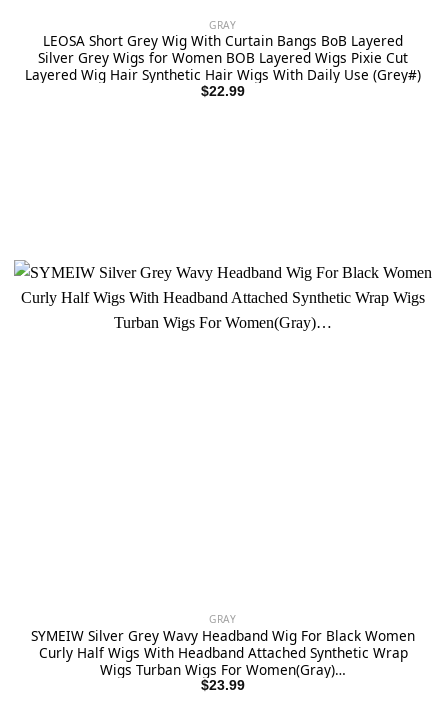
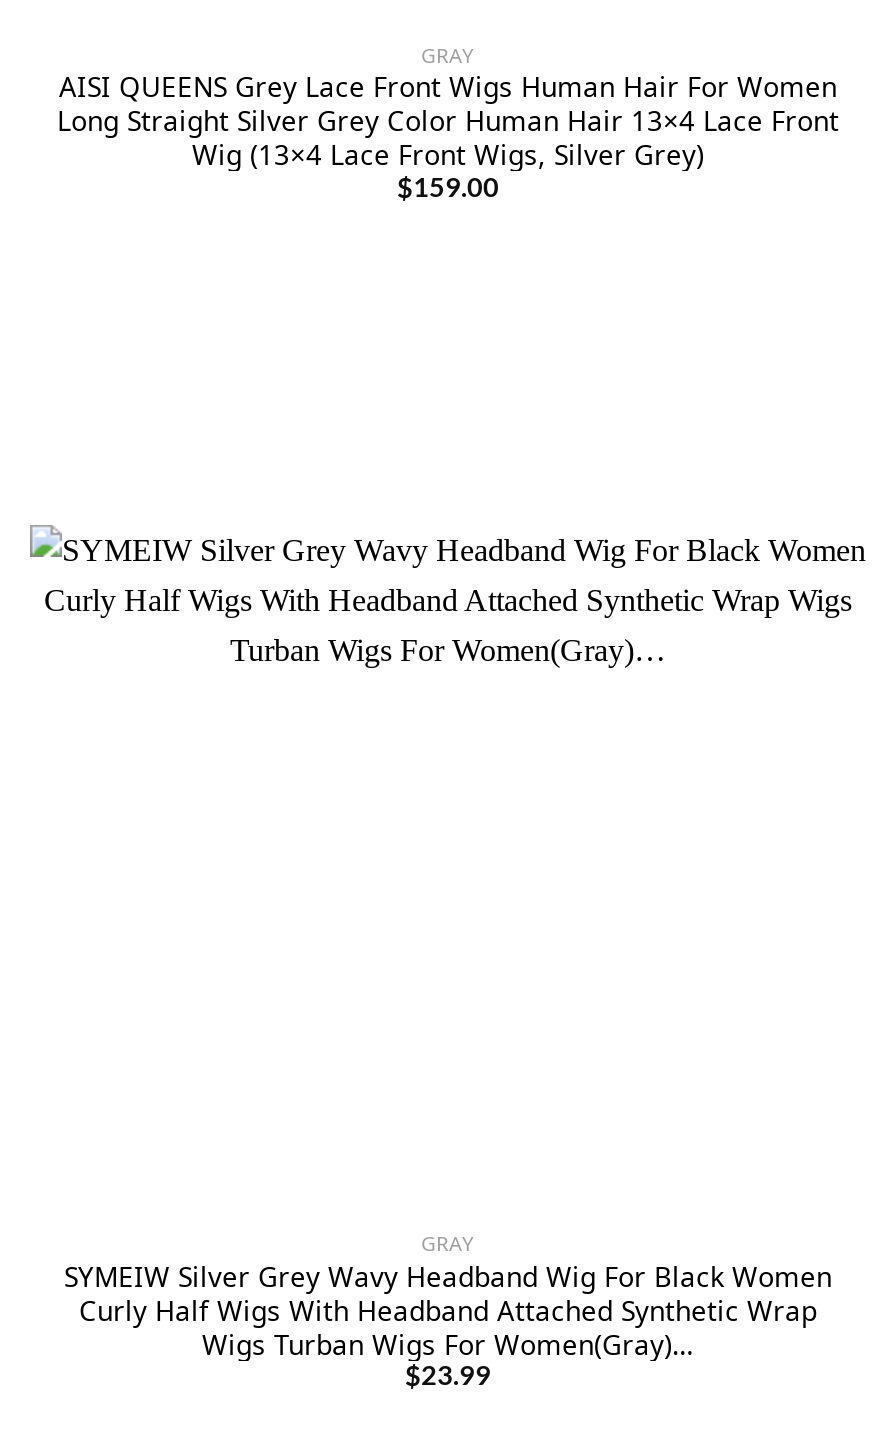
- LEOSA Short Grey Wig With Curtain Bangs BoB Layered
- Silver Grey Wigs for Women BOB Layered Wigs Pixie Cut
- Layered Wig Hair Synthetic Hair Wigs With Daily Use (Grey#)
- $22.99
+ AISI QUEENS Grey Lace Front Wigs Human Hair For Women
+ Long Straight Silver Grey Color Human Hair 13×4 Lace Front
+ Wig (13×4 Lace Front Wigs, Silver Grey)
+ $159.00
